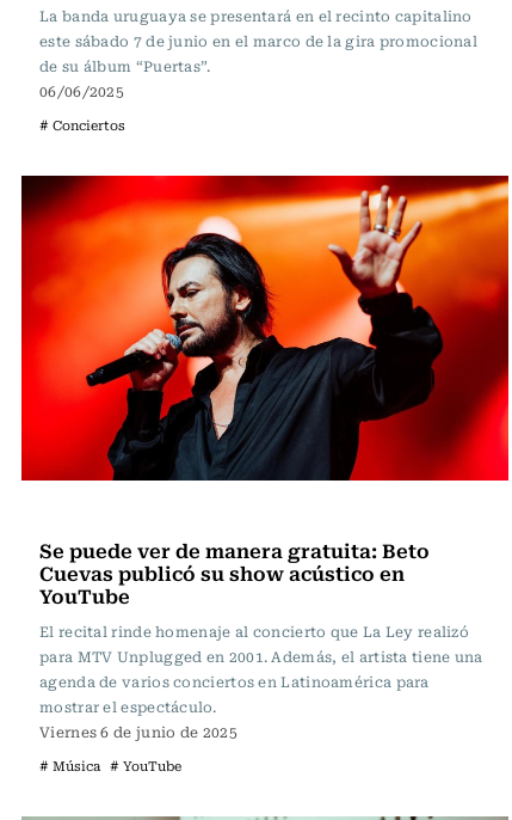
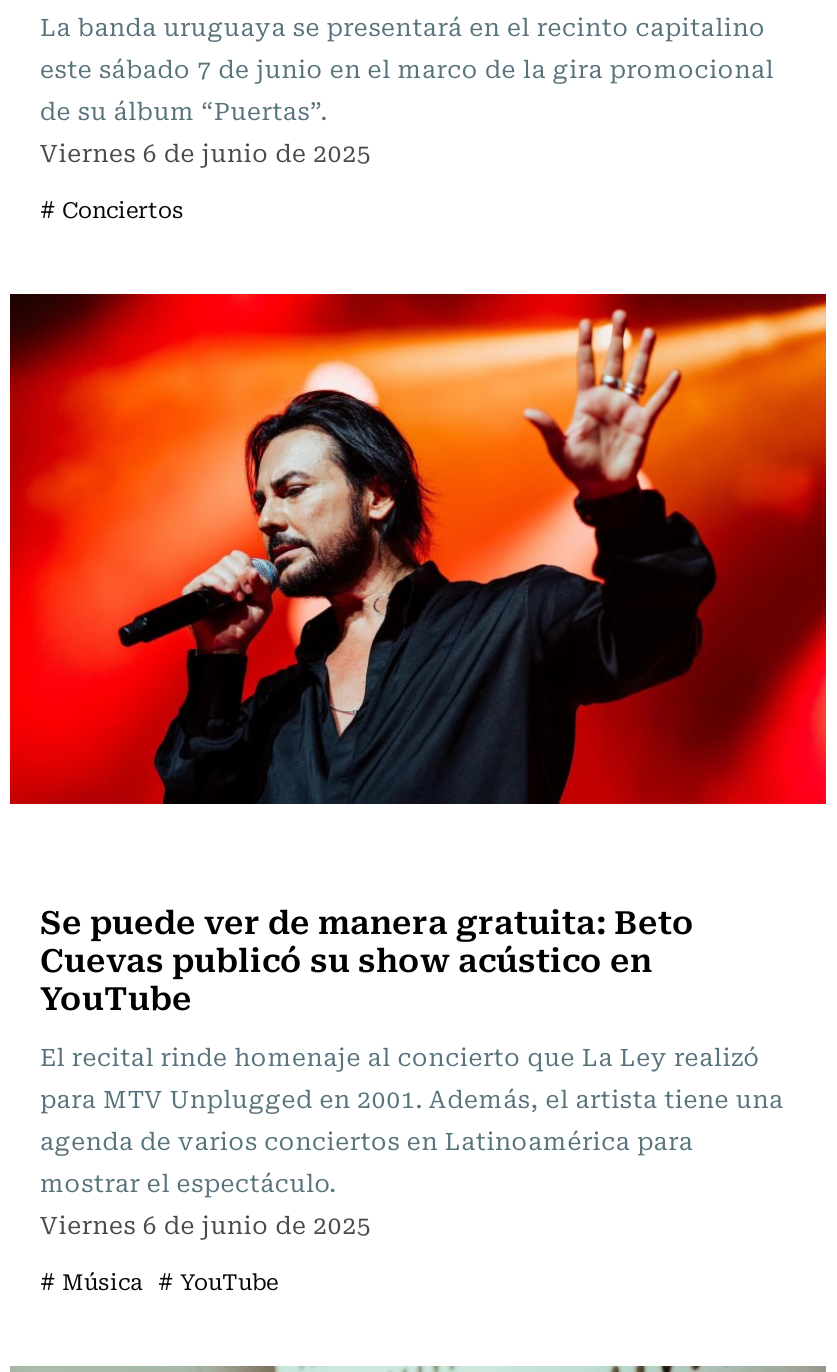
- 06/06/2025
+ Viernes 6 de junio de 2025
